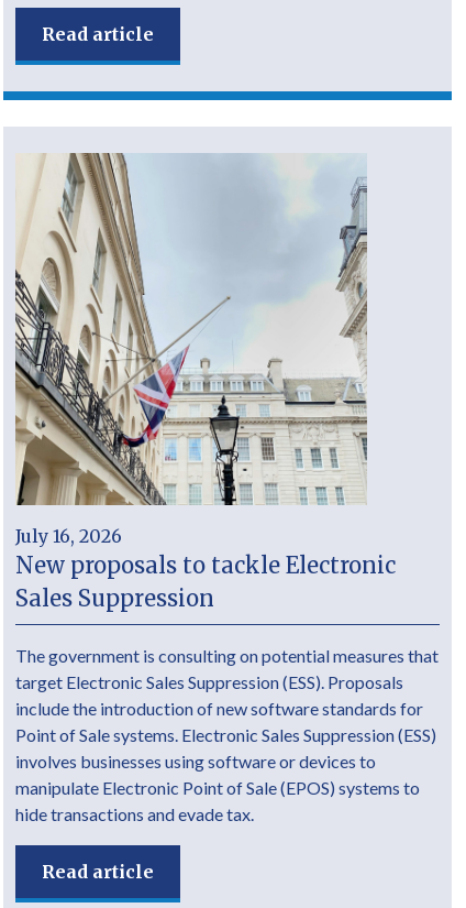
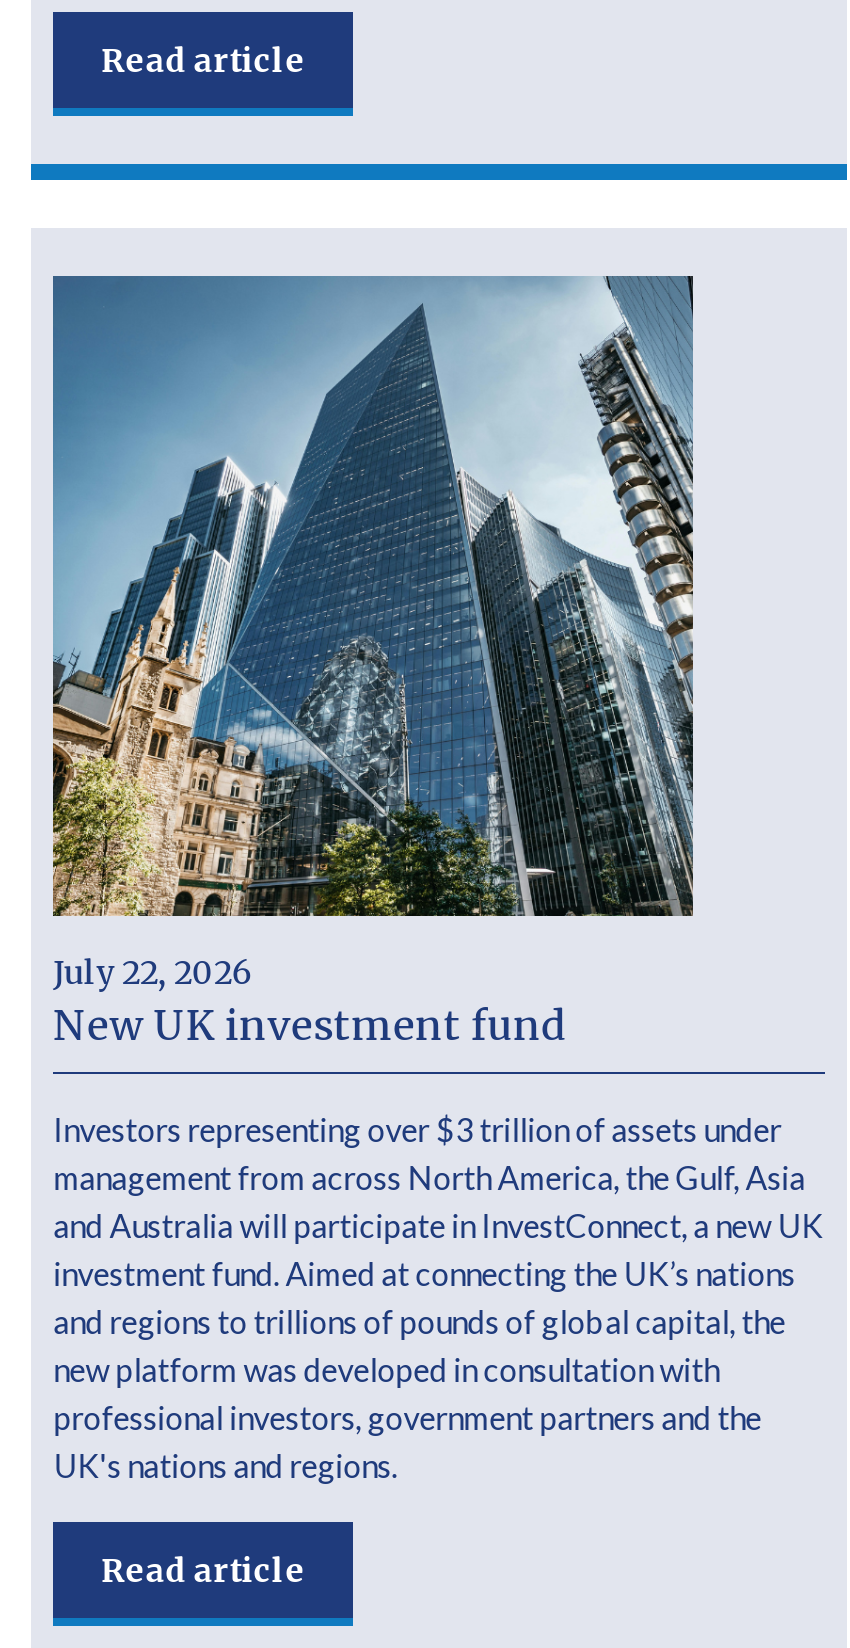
- [image]
- July 16, 2026
- New proposals to tackle Electronic
- Sales Suppression
+ [image]
+ July 22, 2026
+ New UK investment fund

- The government is consulting on potential measures that
- target Electronic Sales Suppression (ESS). Proposals
- include the introduction of new software standards for
- Point of Sale systems. Electronic Sales Suppression (ESS)
- involves businesses using software or devices to
- manipulate Electronic Point of Sale (EPOS) systems to
- hide transactions and evade tax.
+ Investors representing over $3 trillion of assets under
+ management from across North America, the Gulf, Asia
+ and Australia will participate in InvestConnect, a new UK
+ investment fund. Aimed at connecting the UK’s nations
+ and regions to trillions of pounds of global capital, the
+ new platform was developed in consultation with
+ professional investors, government partners and the
+ UK's nations and regions.
